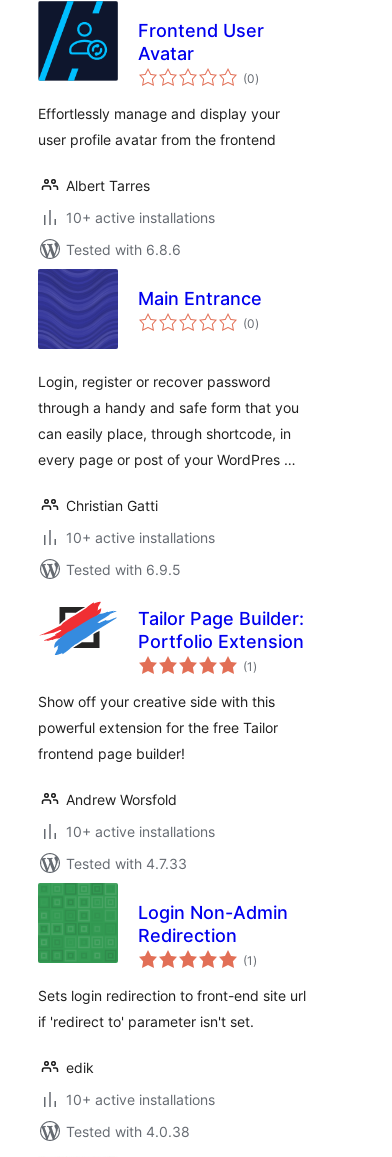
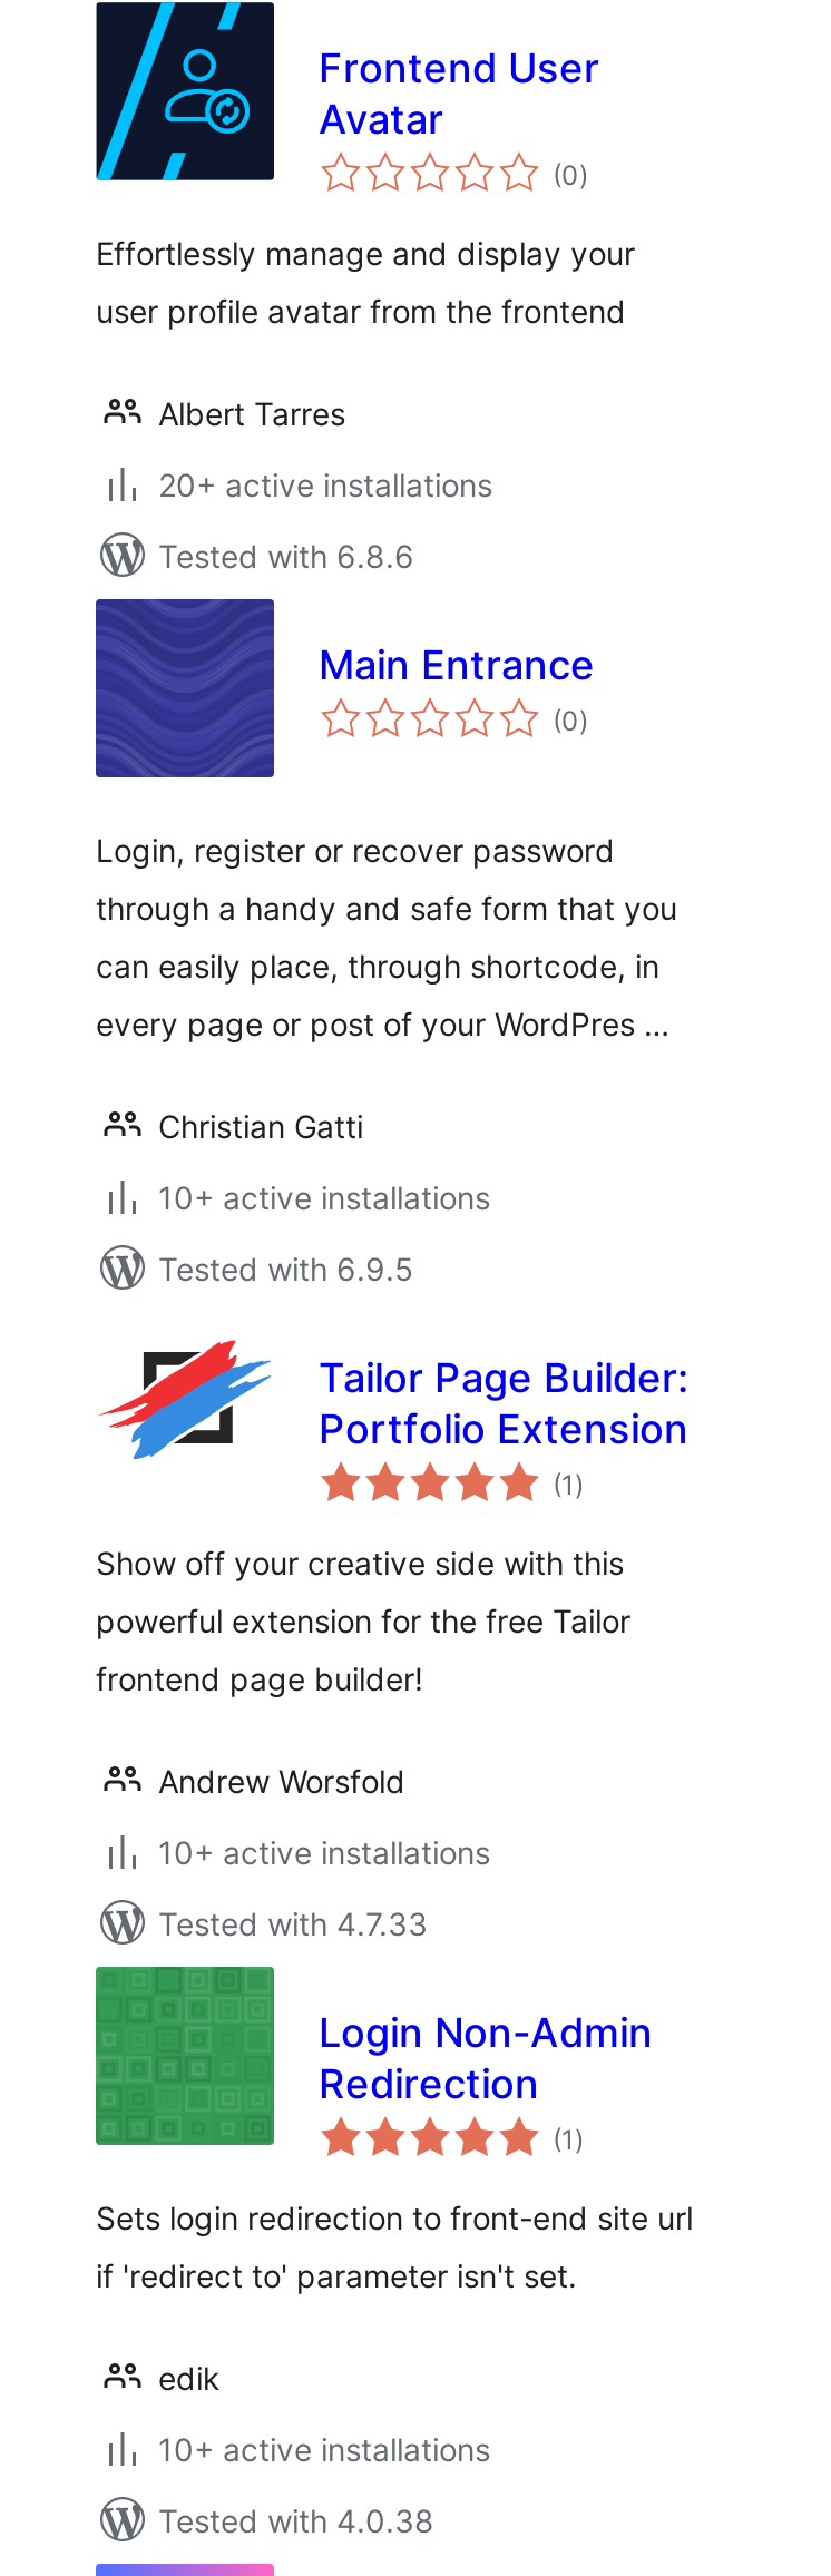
- 10+ active installations
+ 20+ active installations
